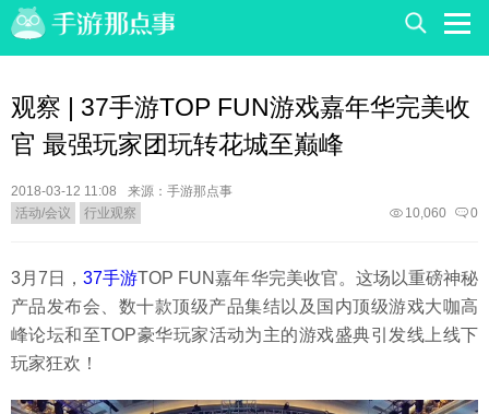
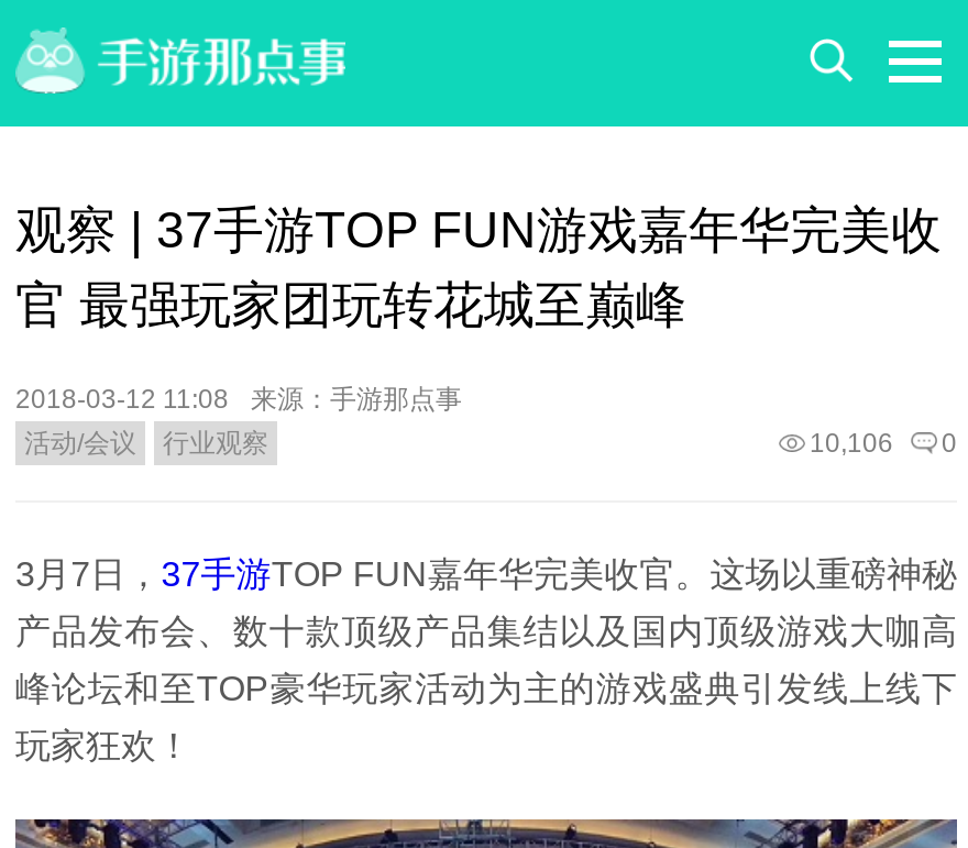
- 10,060 0
+ 10,106 0
